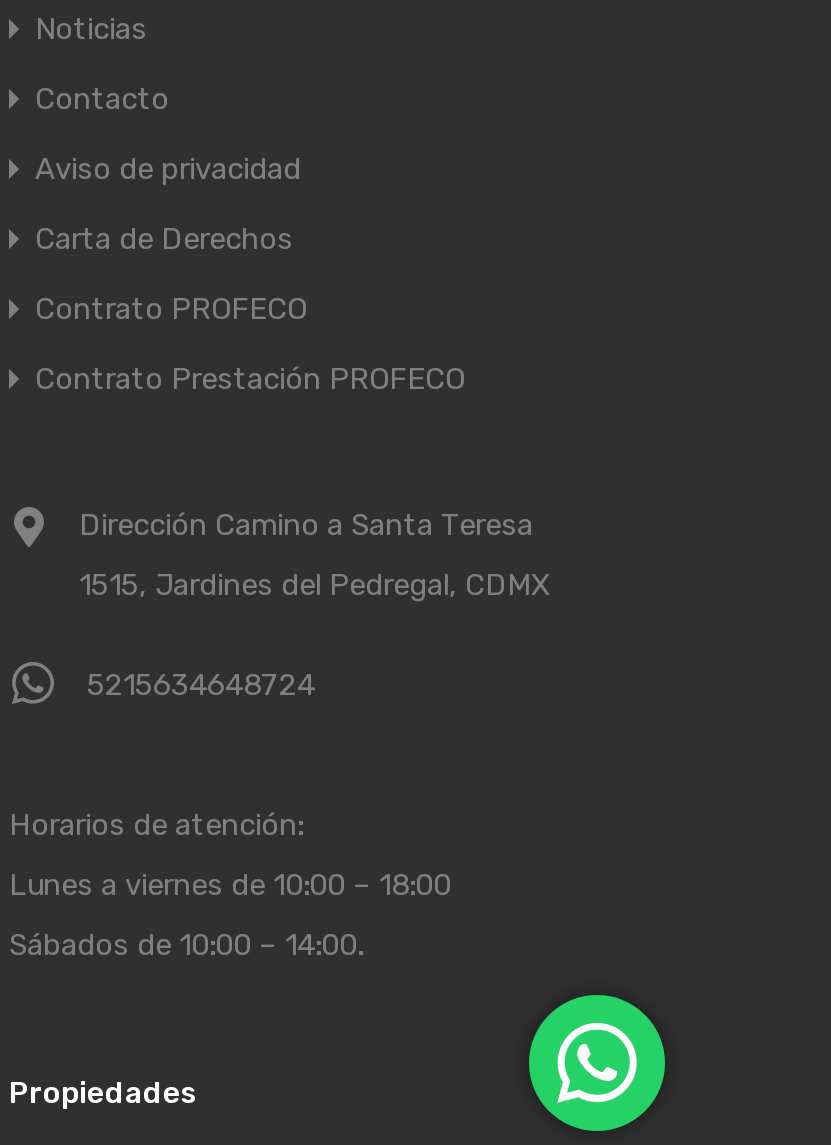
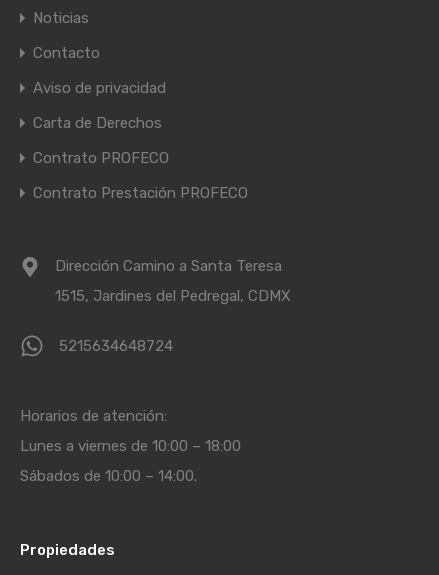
- [image]
